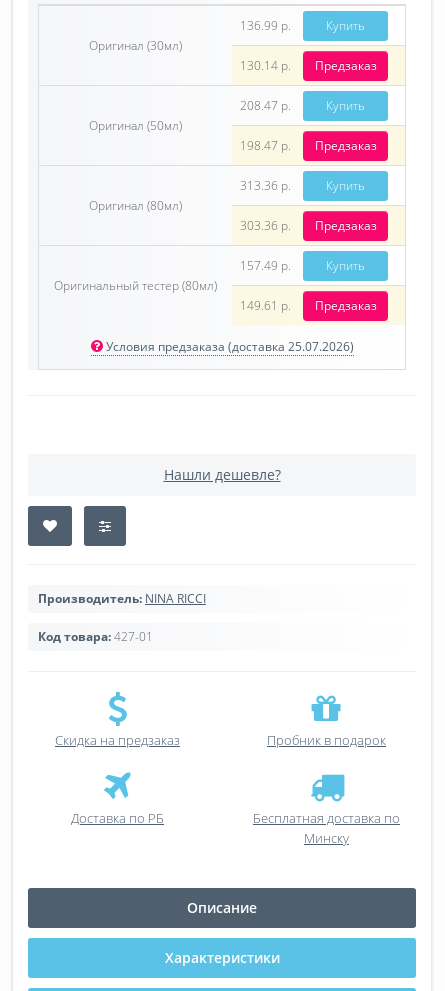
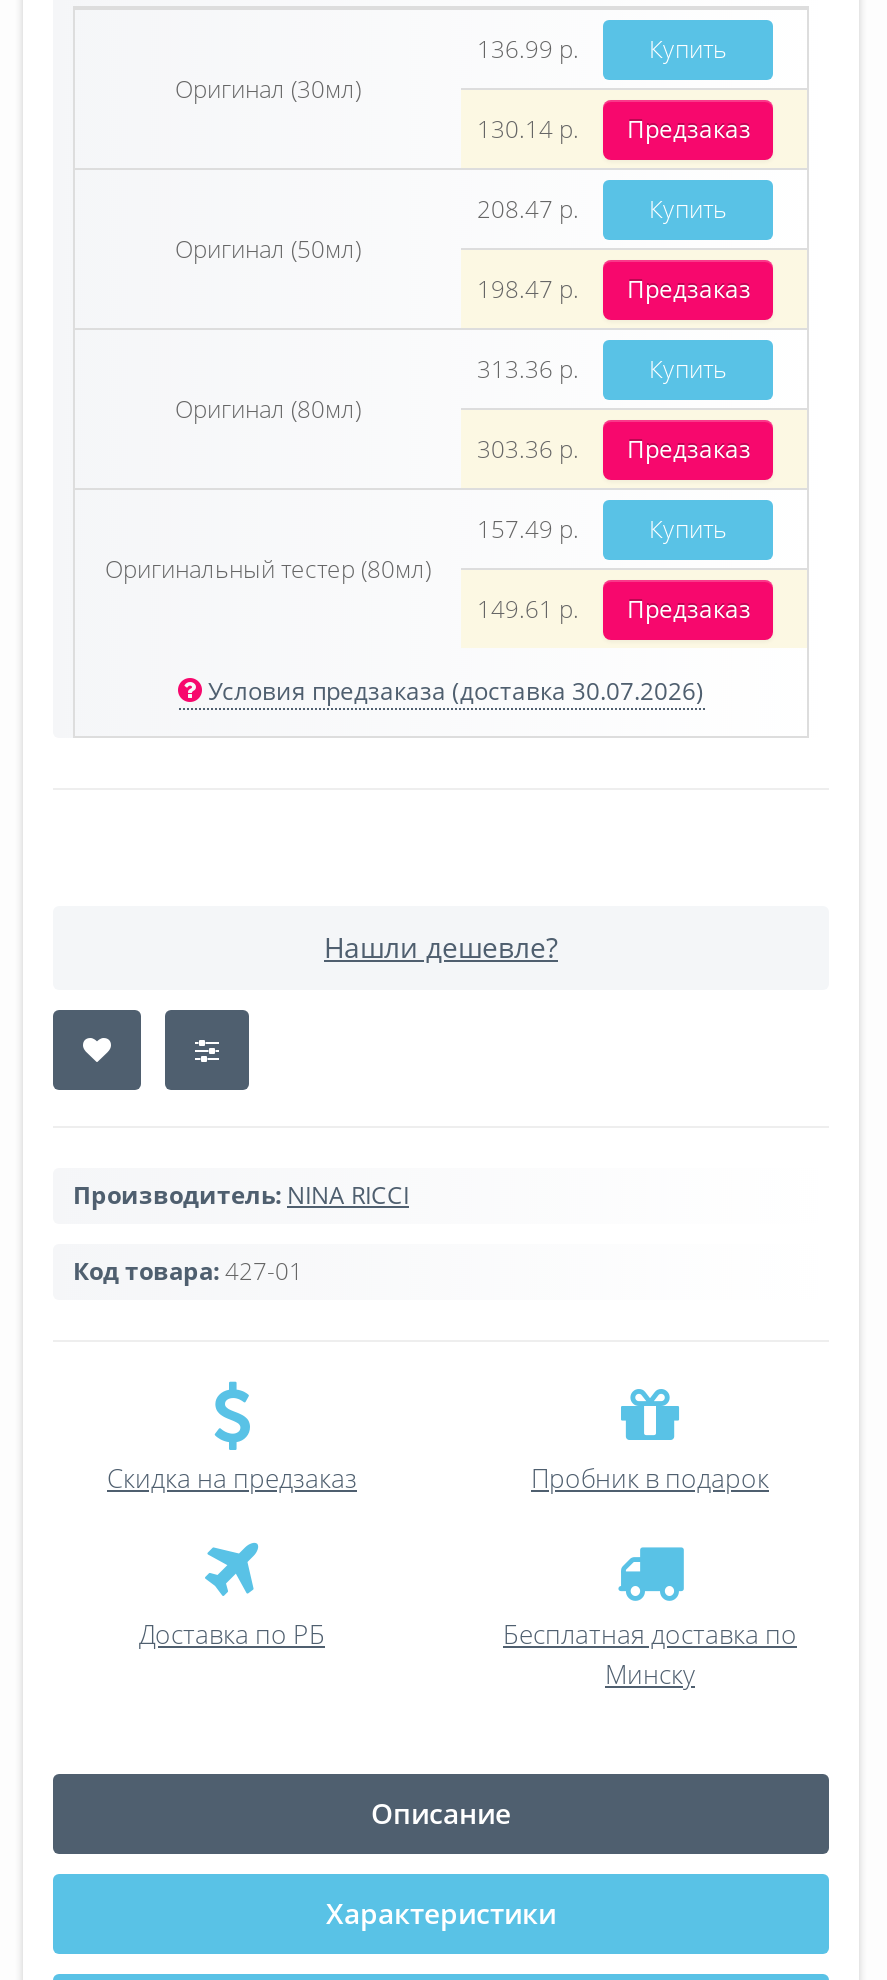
- Условия предзаказа (доставка 25.07.2026)
+ Условия предзаказа (доставка 30.07.2026)
